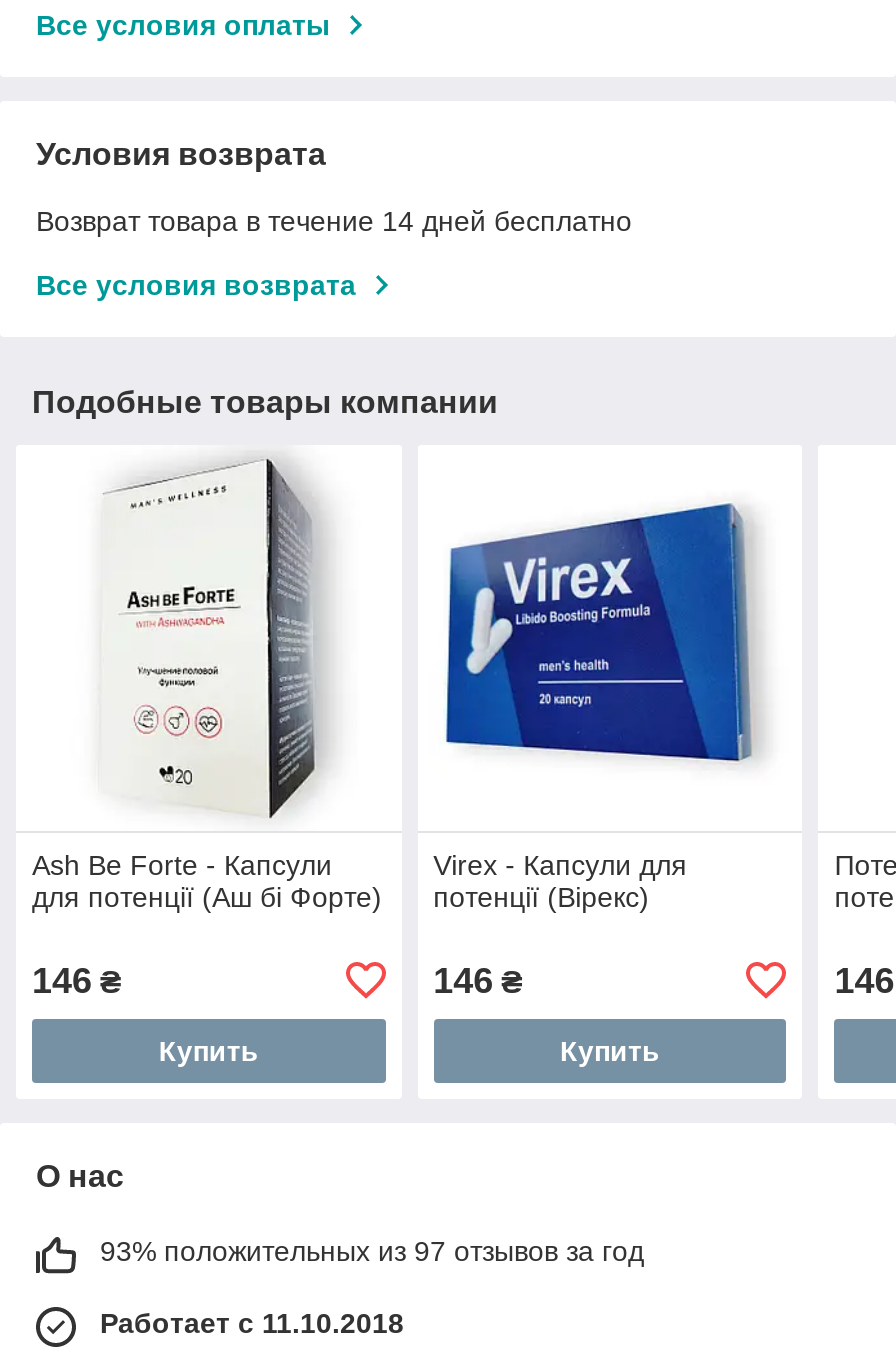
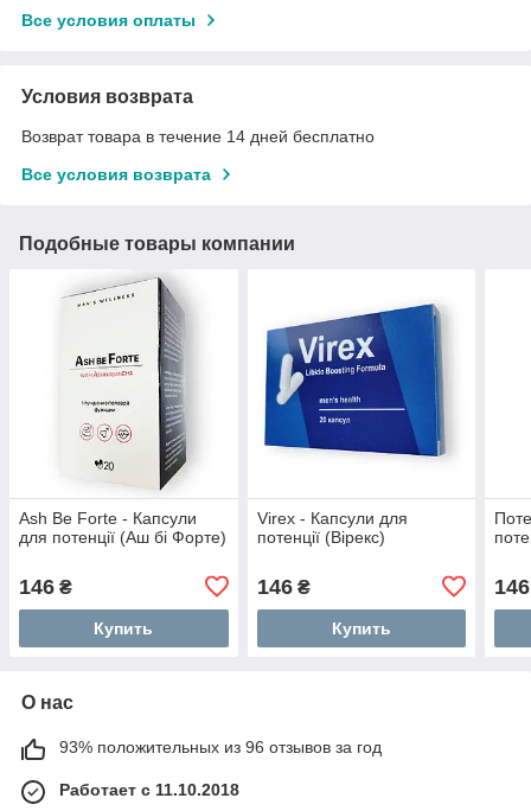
- 93% положительных из 97 отзывов за год
+ 93% положительных из 96 отзывов за год
